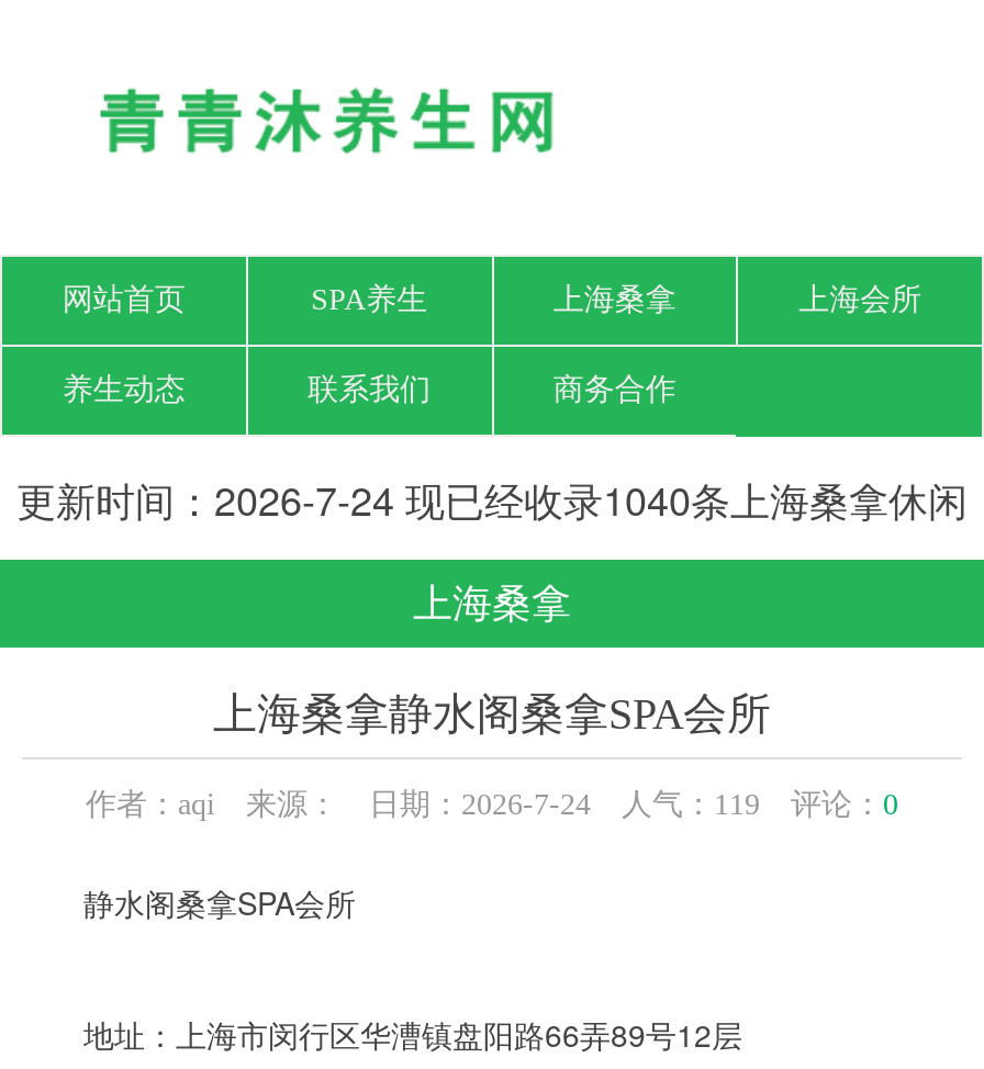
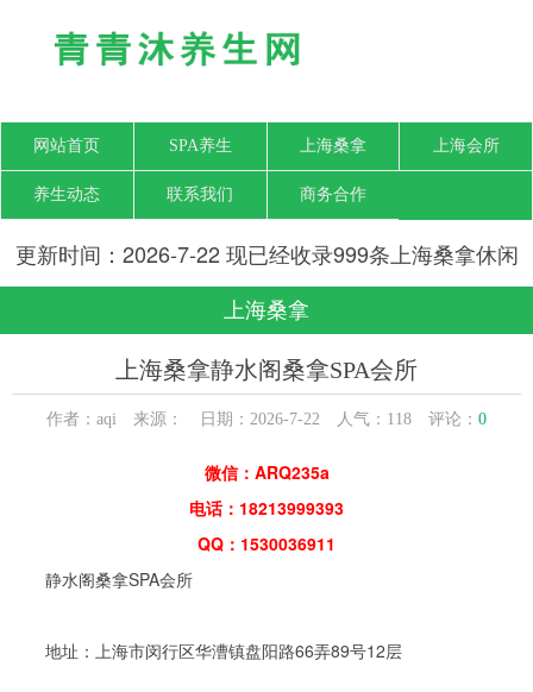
- 更新时间：2026-7-24 现已经收录1040条上海桑拿休闲
+ 更新时间：2026-7-22 现已经收录999条上海桑拿休闲

- 作者：aqi 来源： 日期：2026-7-24 人气：119评论：0
+ 作者：aqi 来源： 日期：2026-7-22 人气：118评论：0
+ 微信：ARQ235a
+ 电话：18213999393
+ QQ：1530036911
